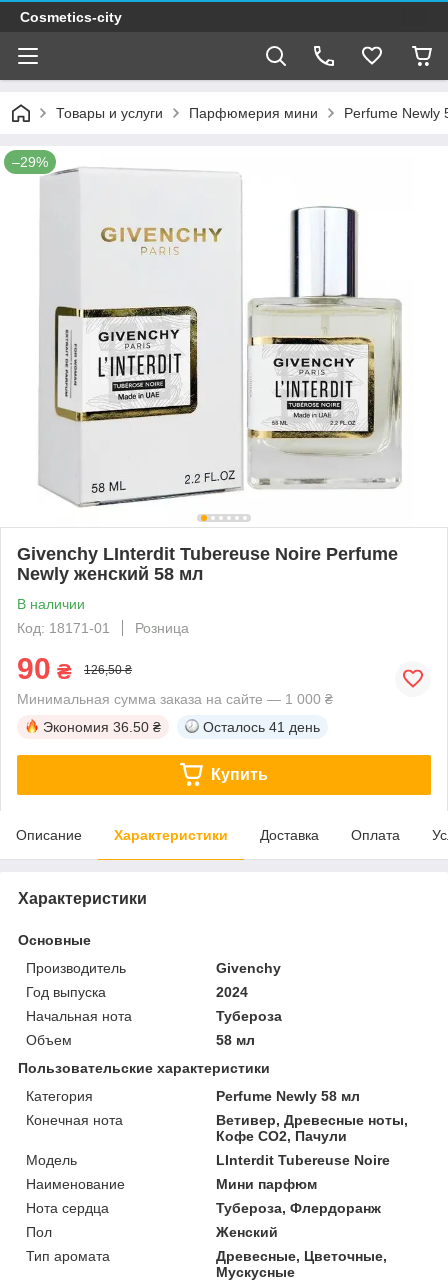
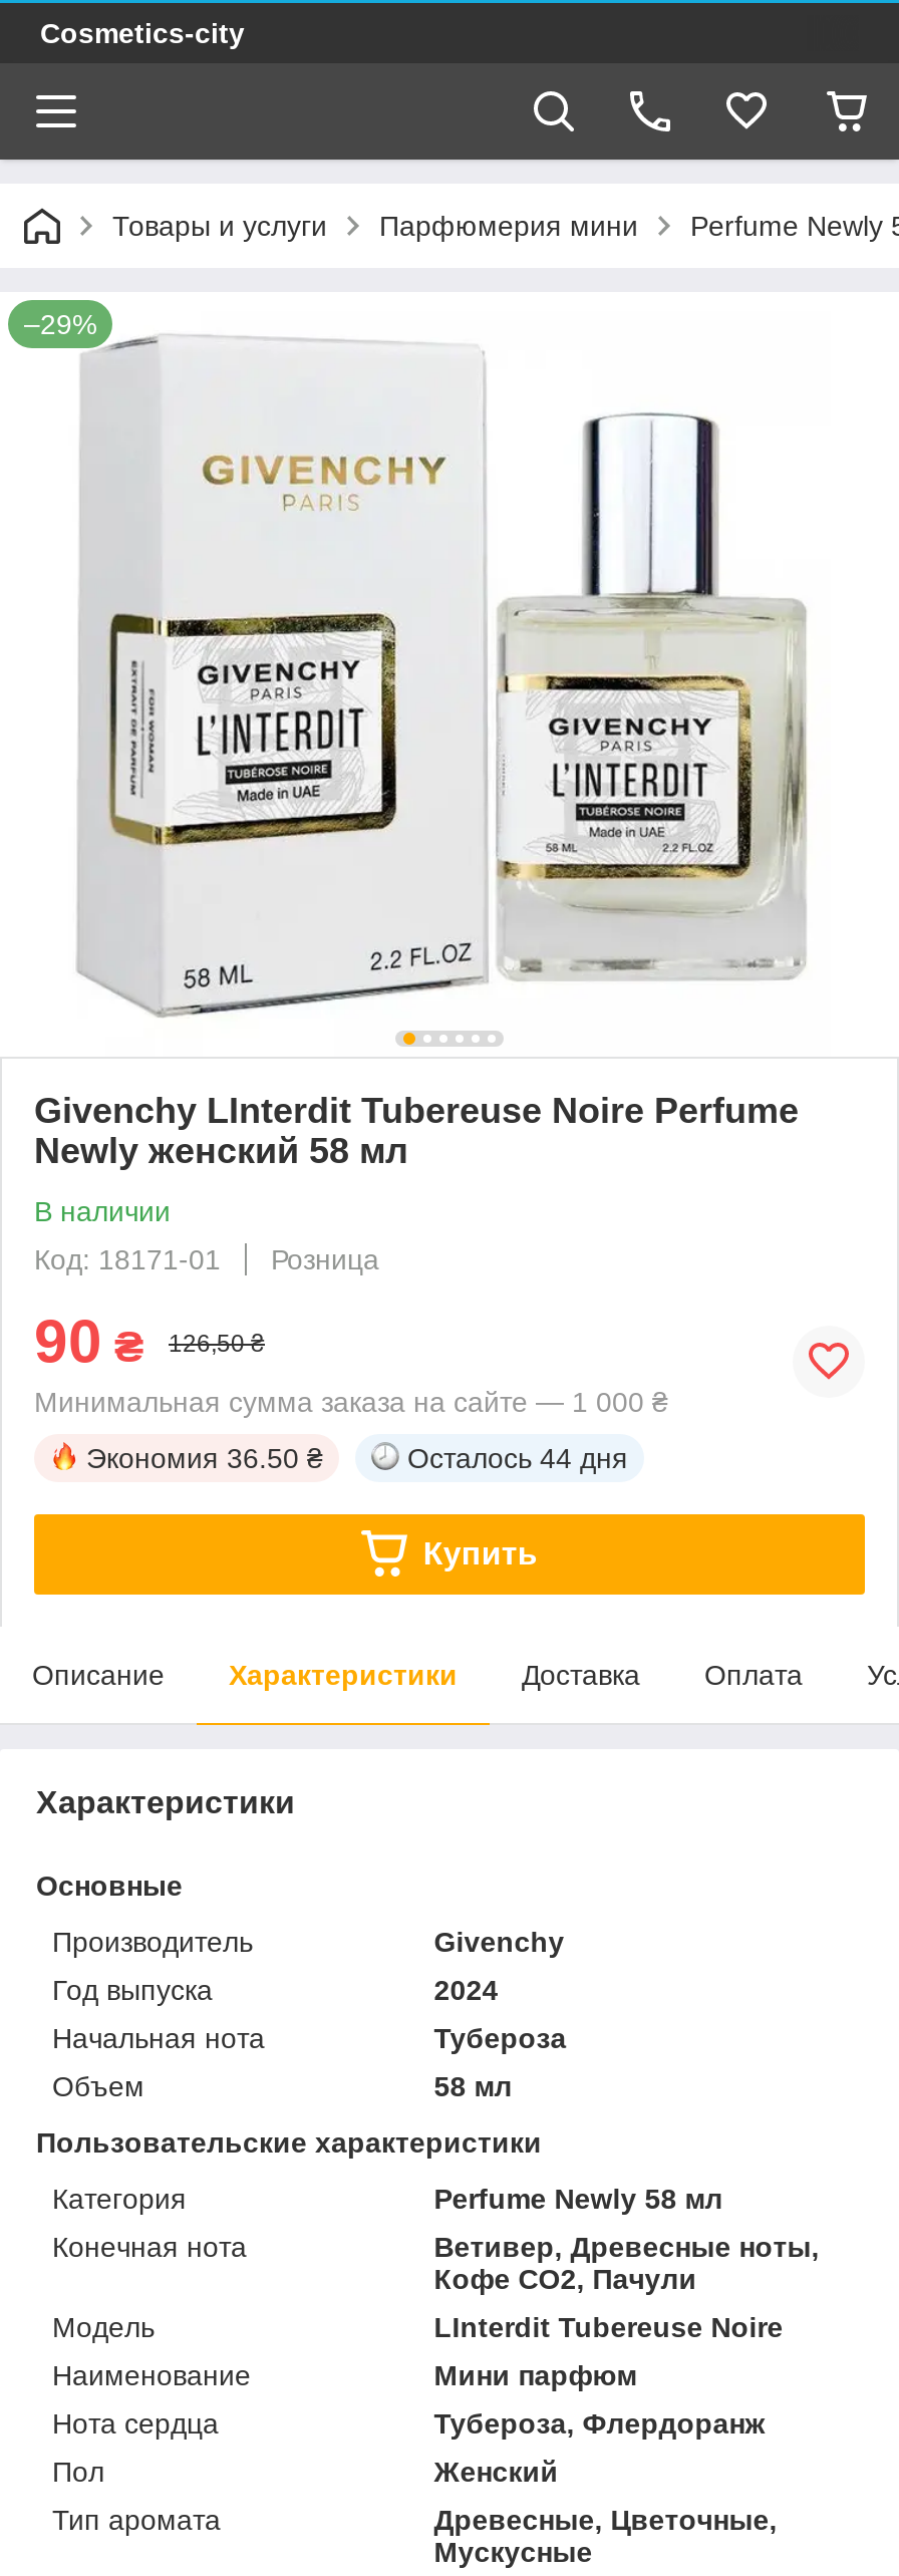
- Осталось 41 день
+ Осталось 44 дня
